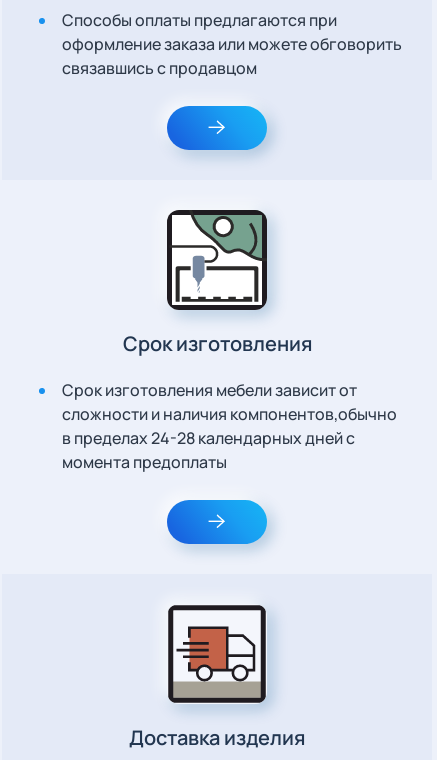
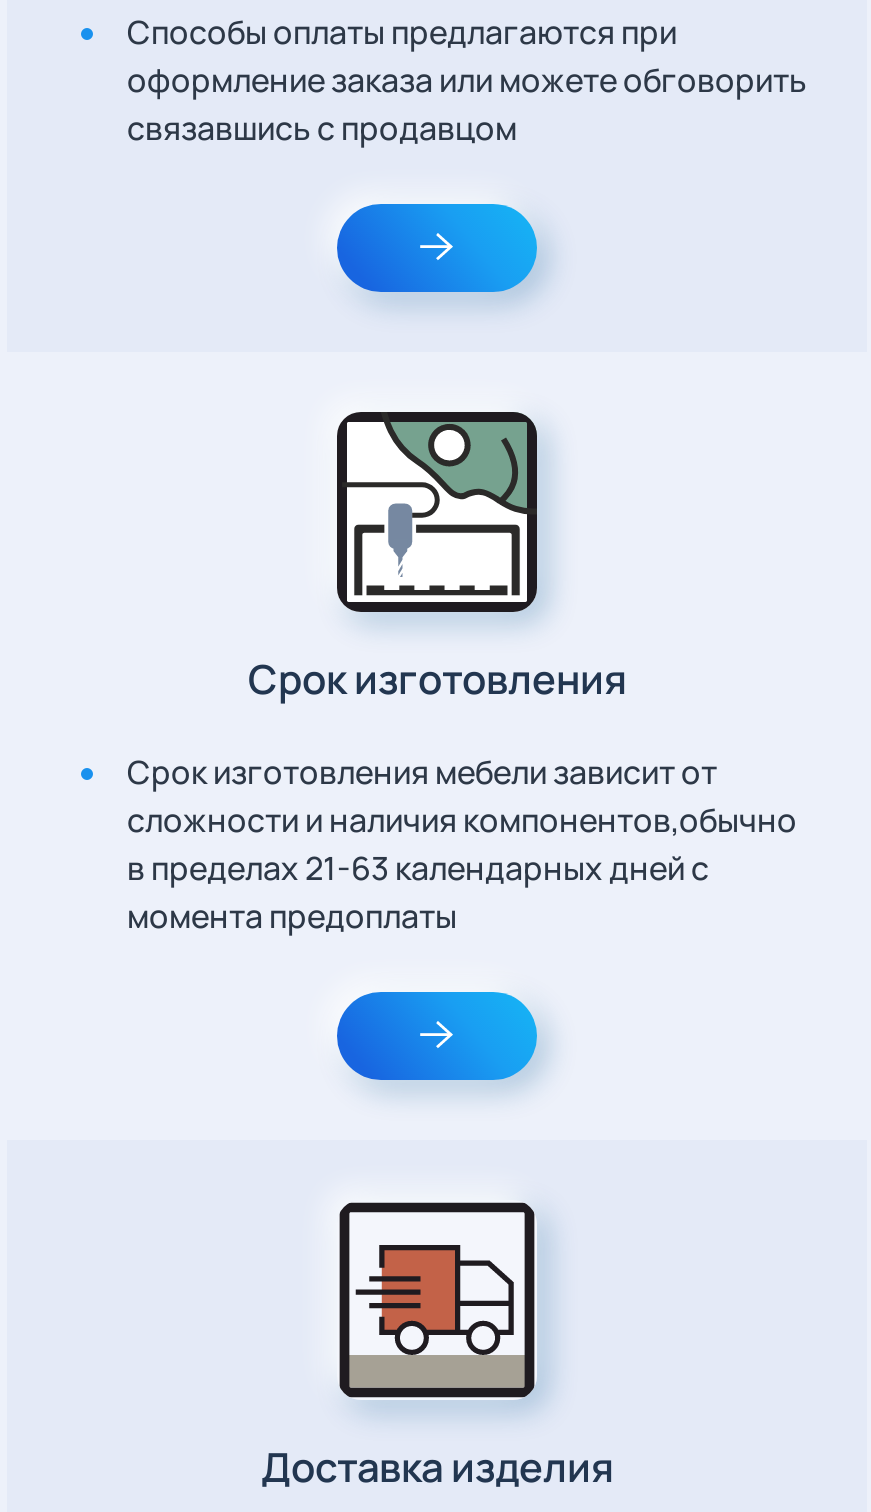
- в пределах 24-28 календарных дней с
+ в пределах 21-63 календарных дней с
